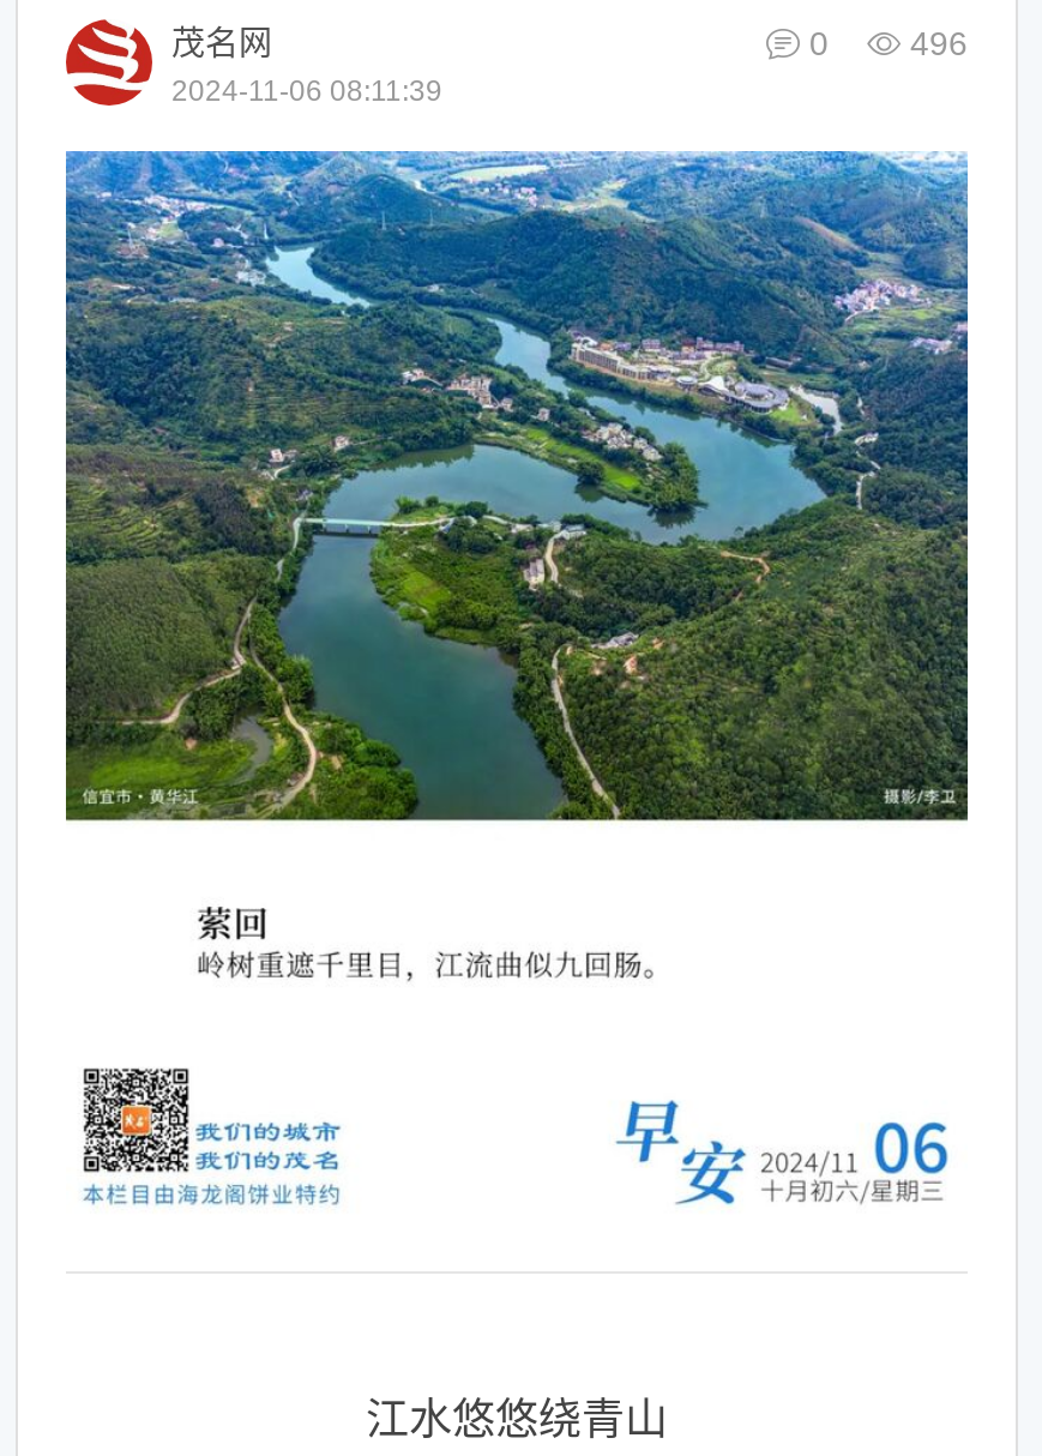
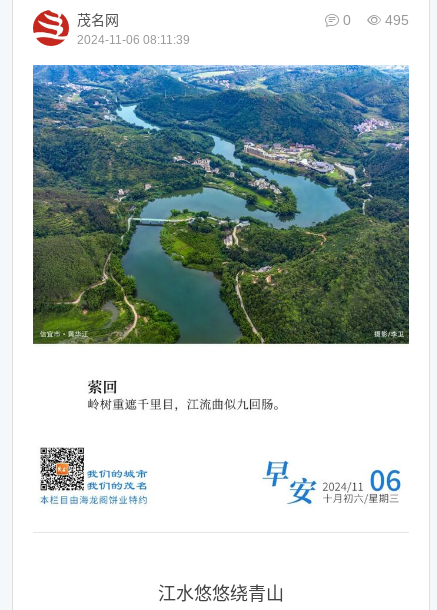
- 0 496
+ 0 495
